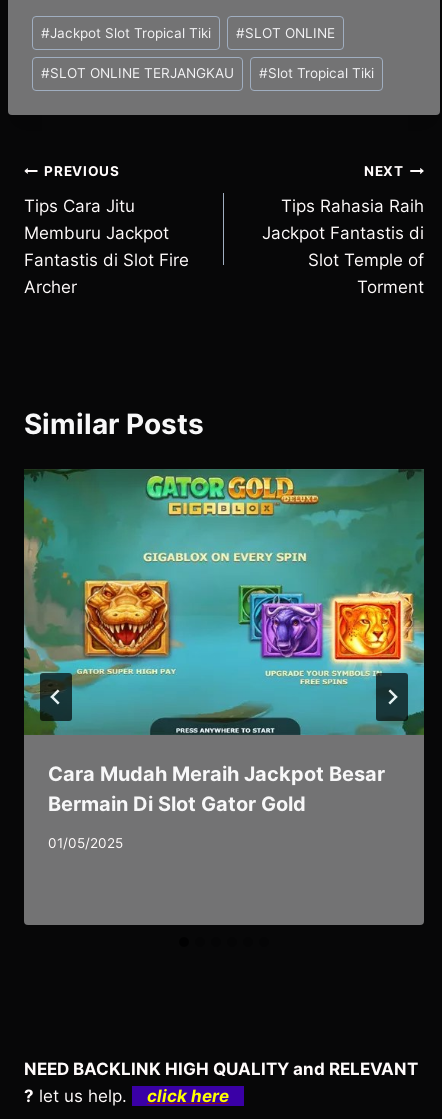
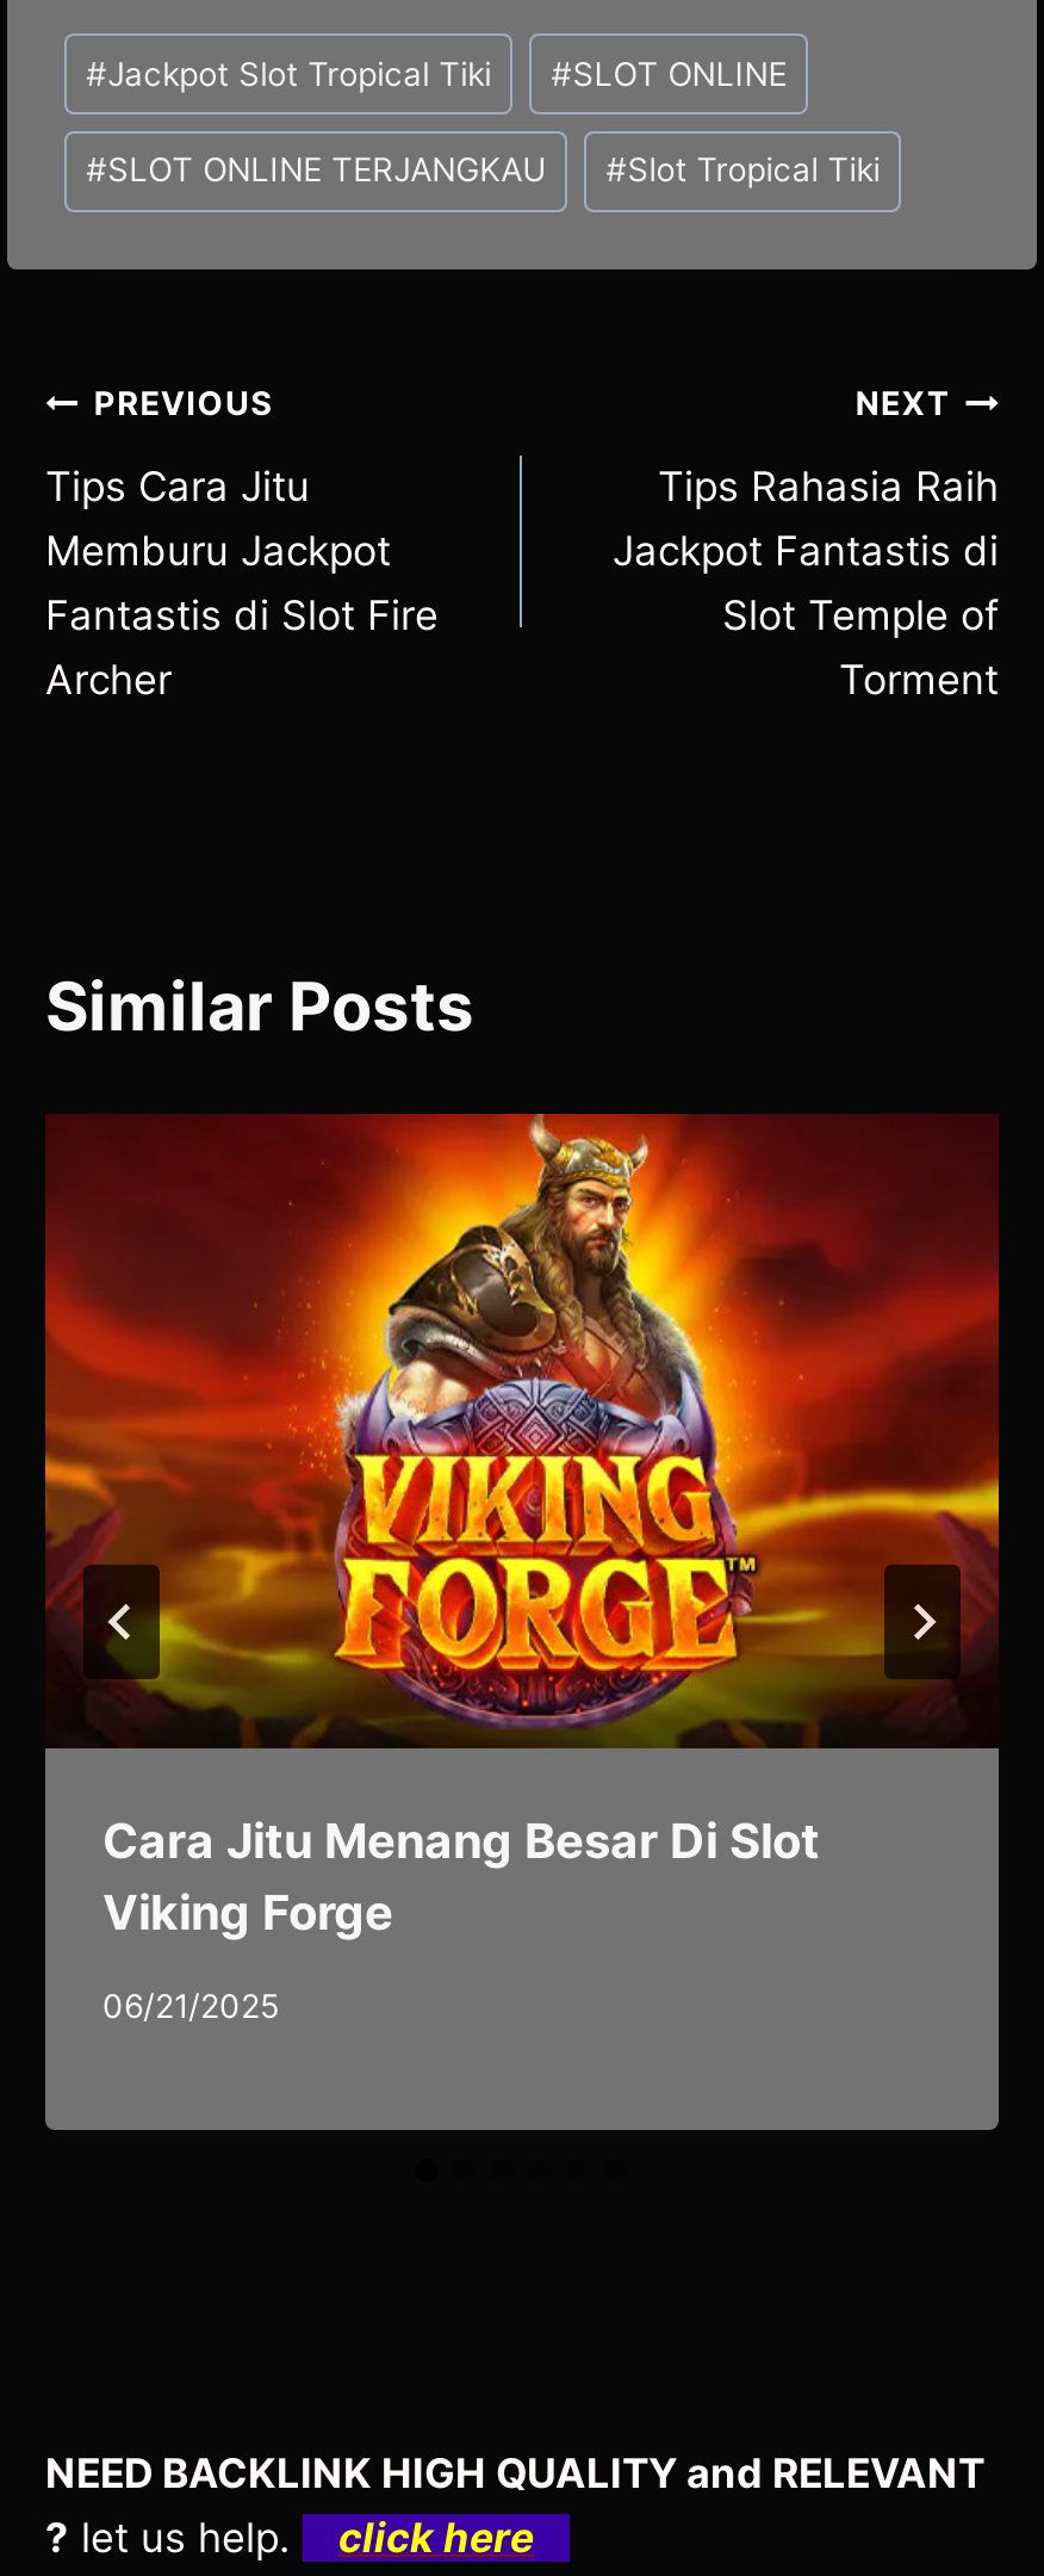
- [image]
- Cara Mudah Meraih Jackpot Besar
- Bermain Di Slot Gator Gold
+ [image]
+ Cara Jitu Menang Besar Di Slot
+ Viking Forge

- 01/05/2025
+ 06/21/2025
